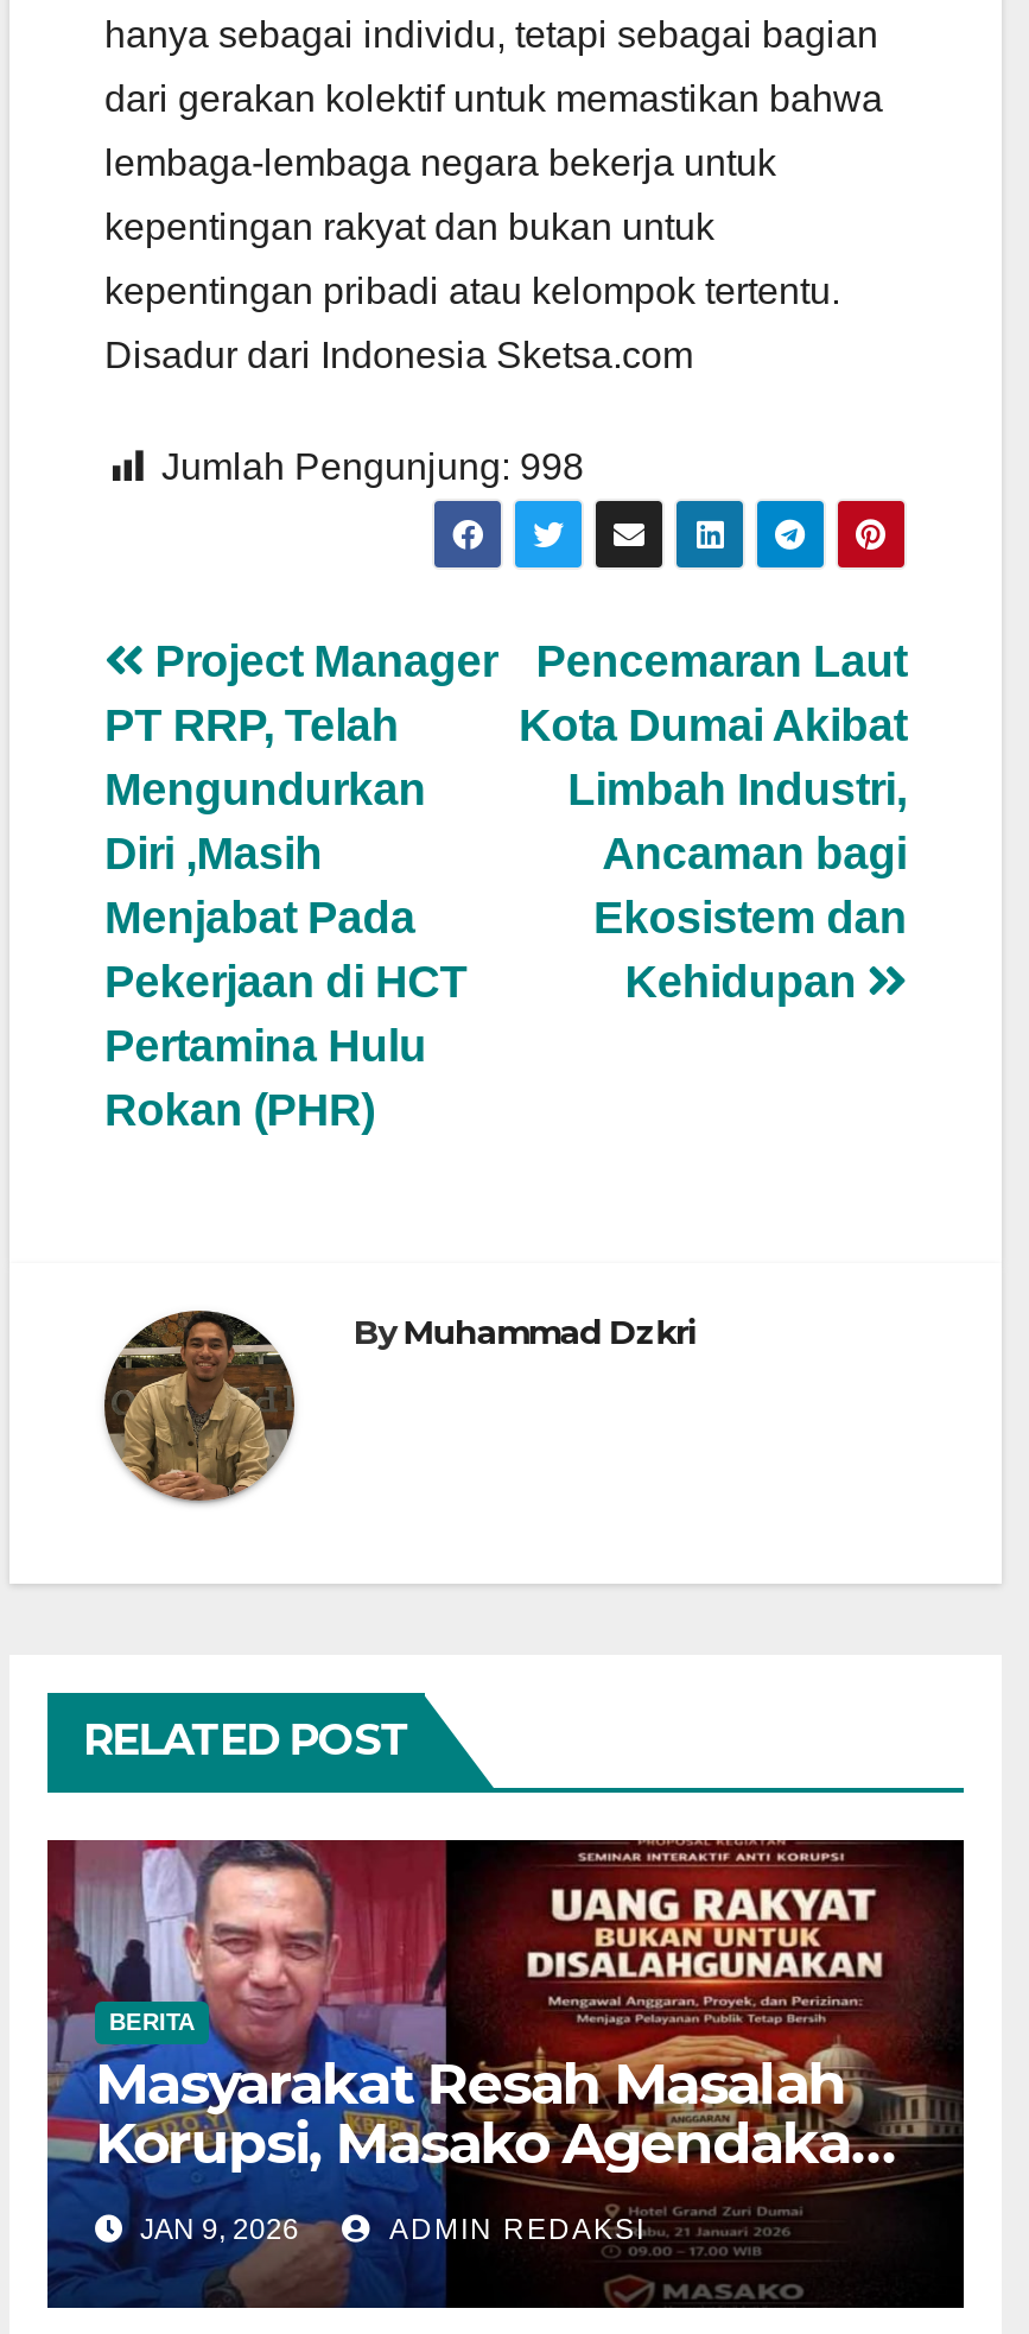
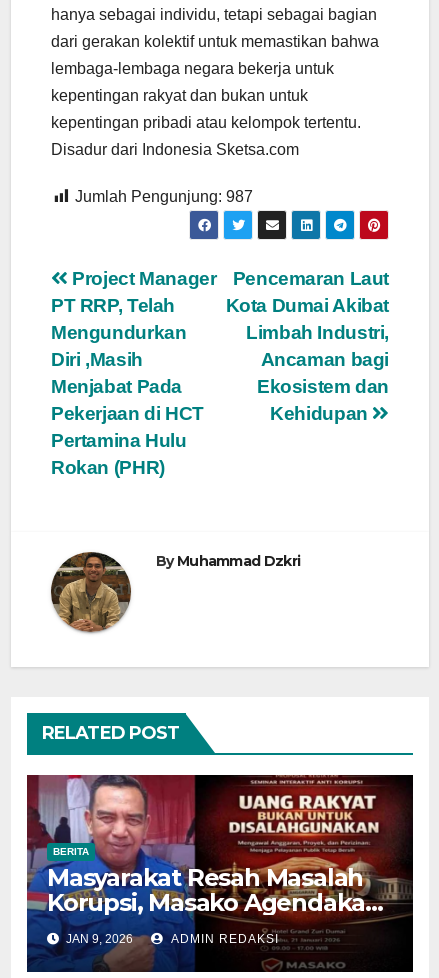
- Jumlah Pengunjung: 998
+ Jumlah Pengunjung: 987
